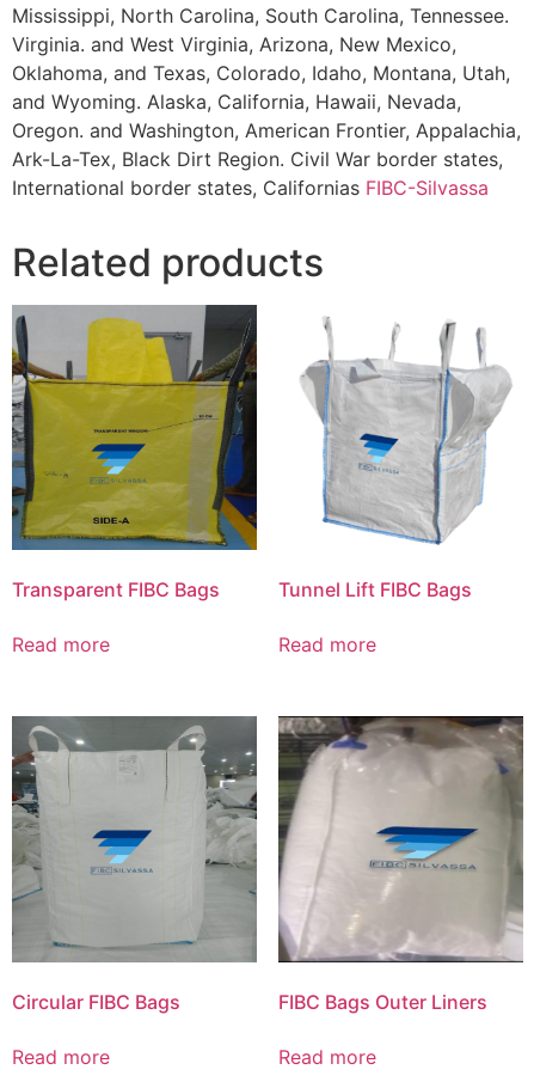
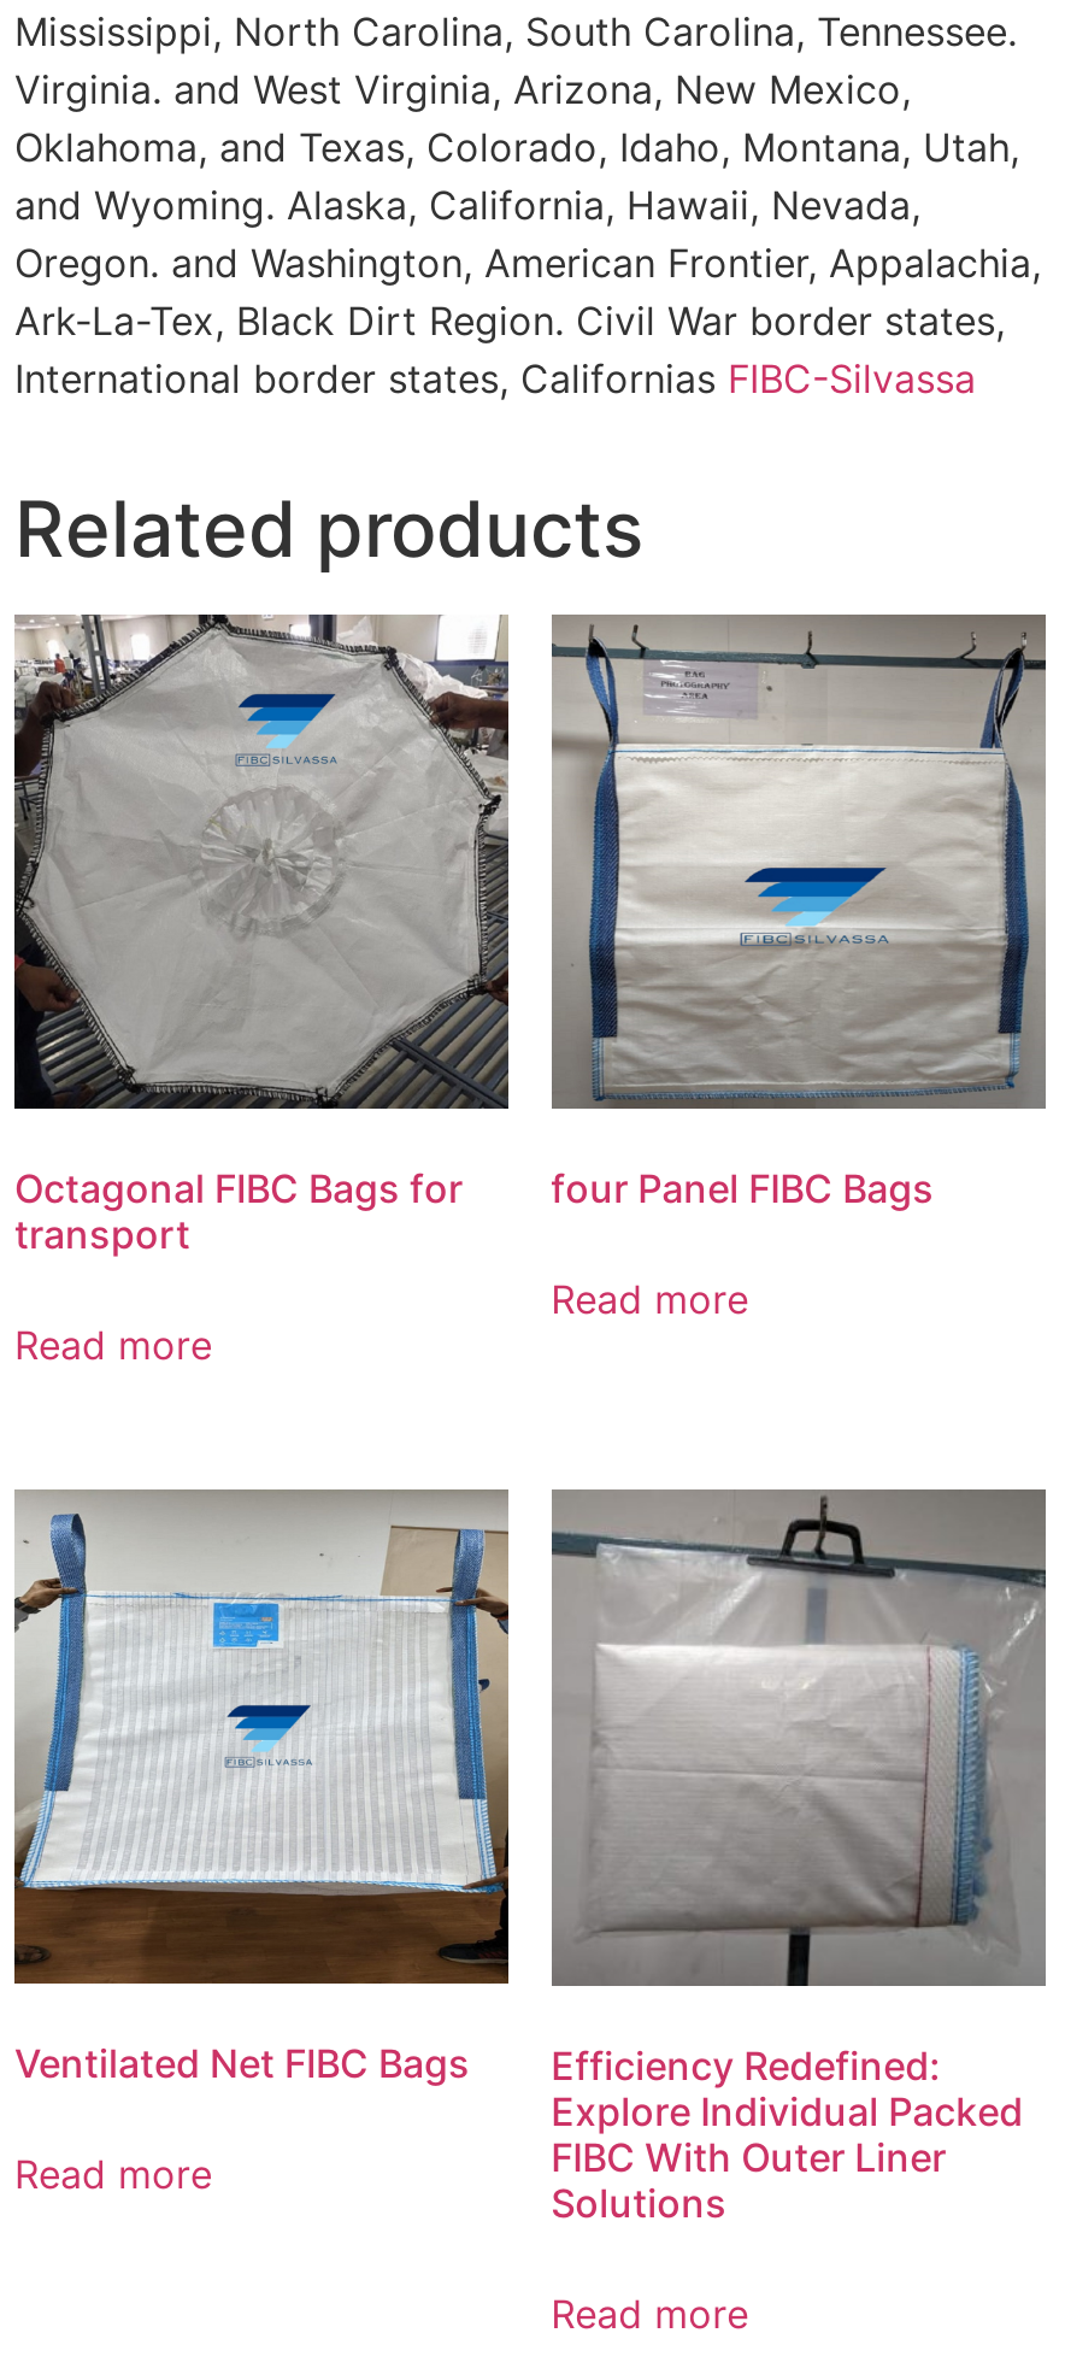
- [image]
- Transparent FIBC Bags
+ [image]
+ Octagonal FIBC Bags for
+ transport

- [image]
- Tunnel Lift FIBC Bags
+ [image]
+ four Panel FIBC Bags

- [image]
- Circular FIBC Bags
+ [image]
+ Ventilated Net FIBC Bags

- [image]
- FIBC Bags Outer Liners
+ [image]
+ Efficiency Redefined:
+ Explore Individual Packed
+ FIBC With Outer Liner
+ Solutions
